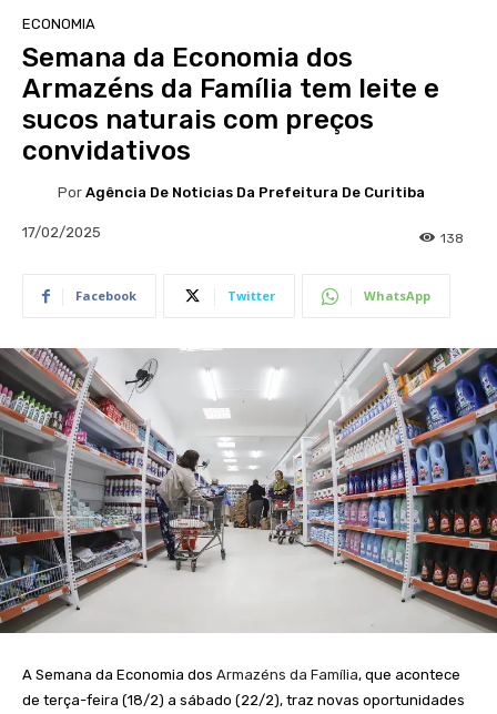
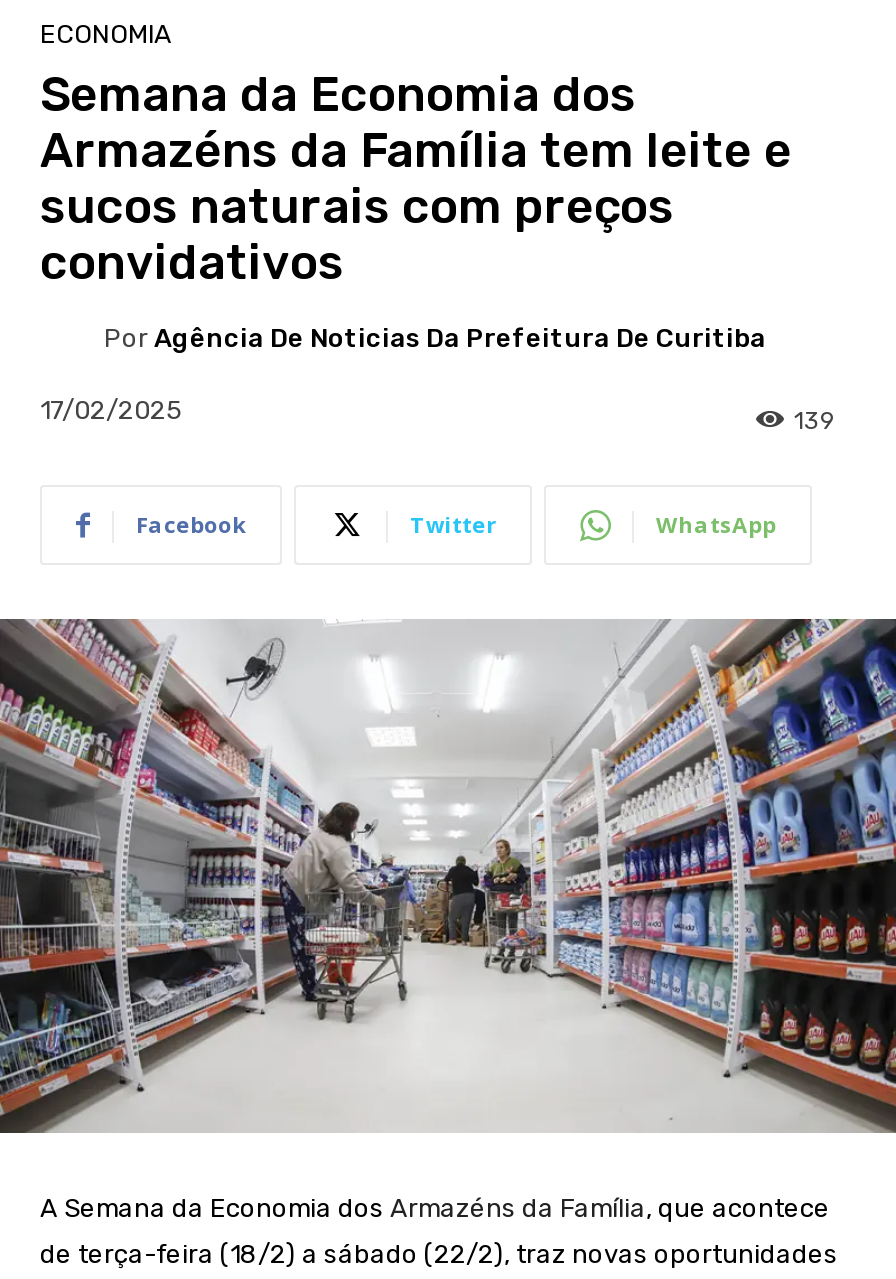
- 138
+ 139
